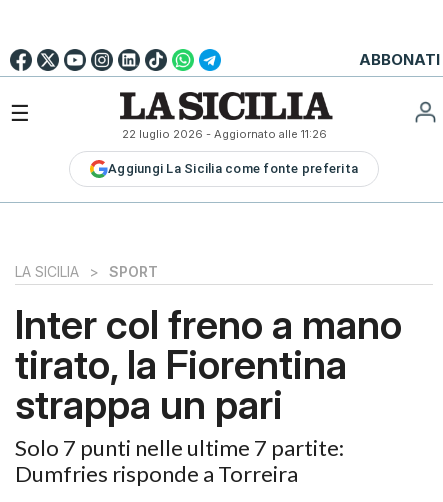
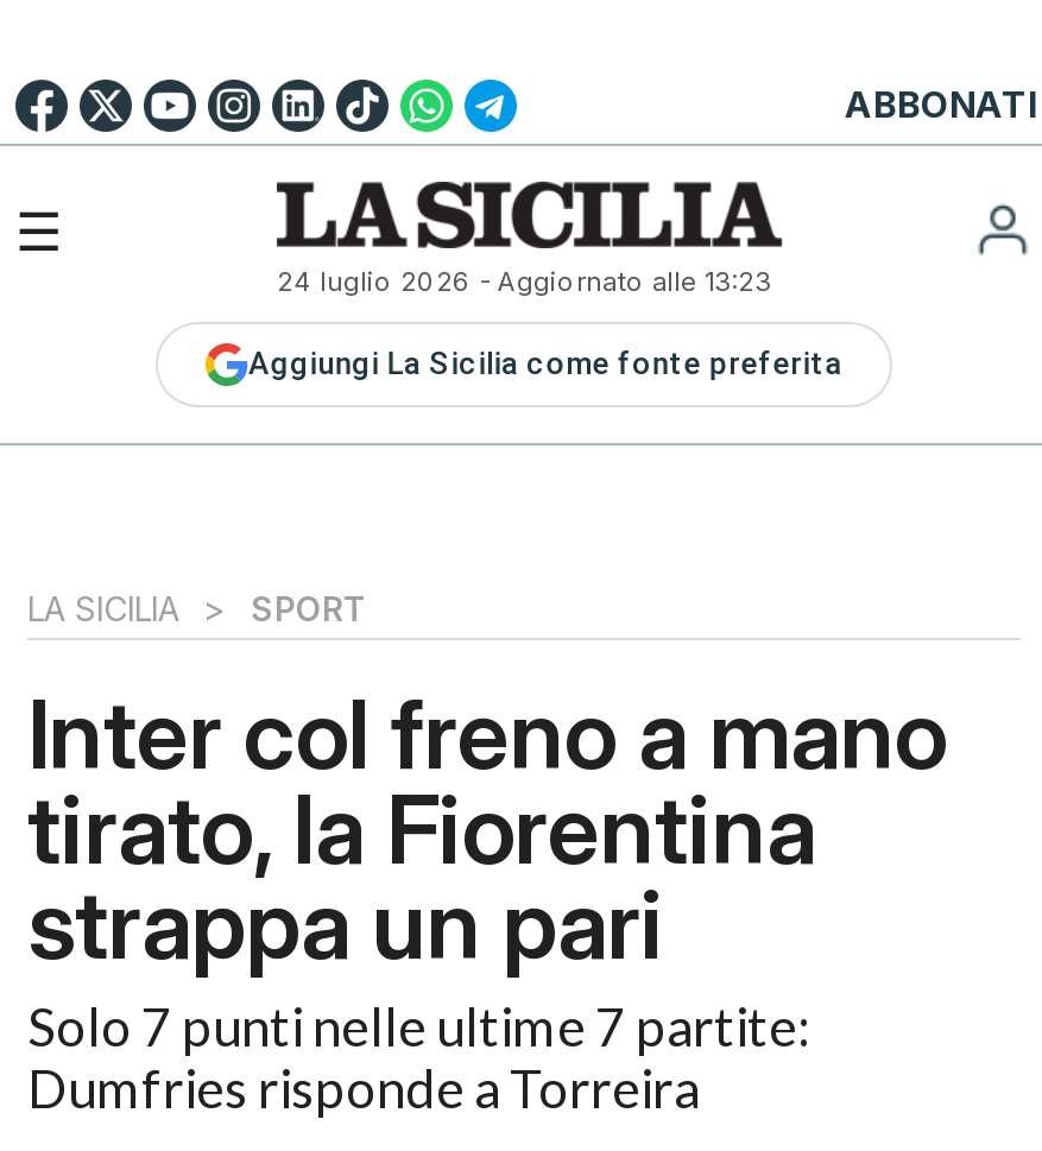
- 22 luglio 2026 - Aggiornato alle 11:26
+ 24 luglio 2026 - Aggiornato alle 13:23
